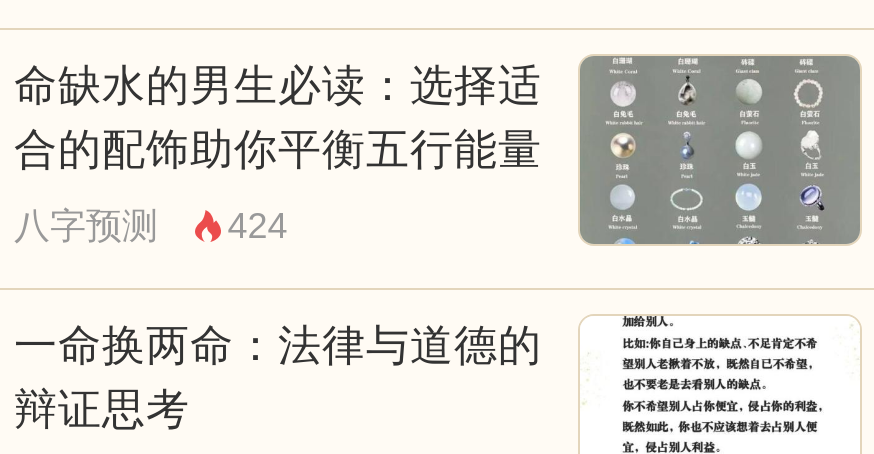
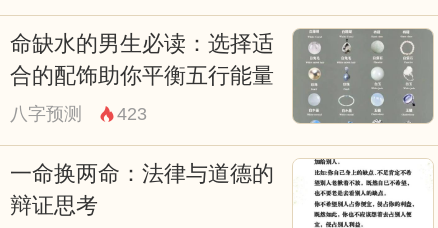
- 八字预测 424
+ 八字预测 423
